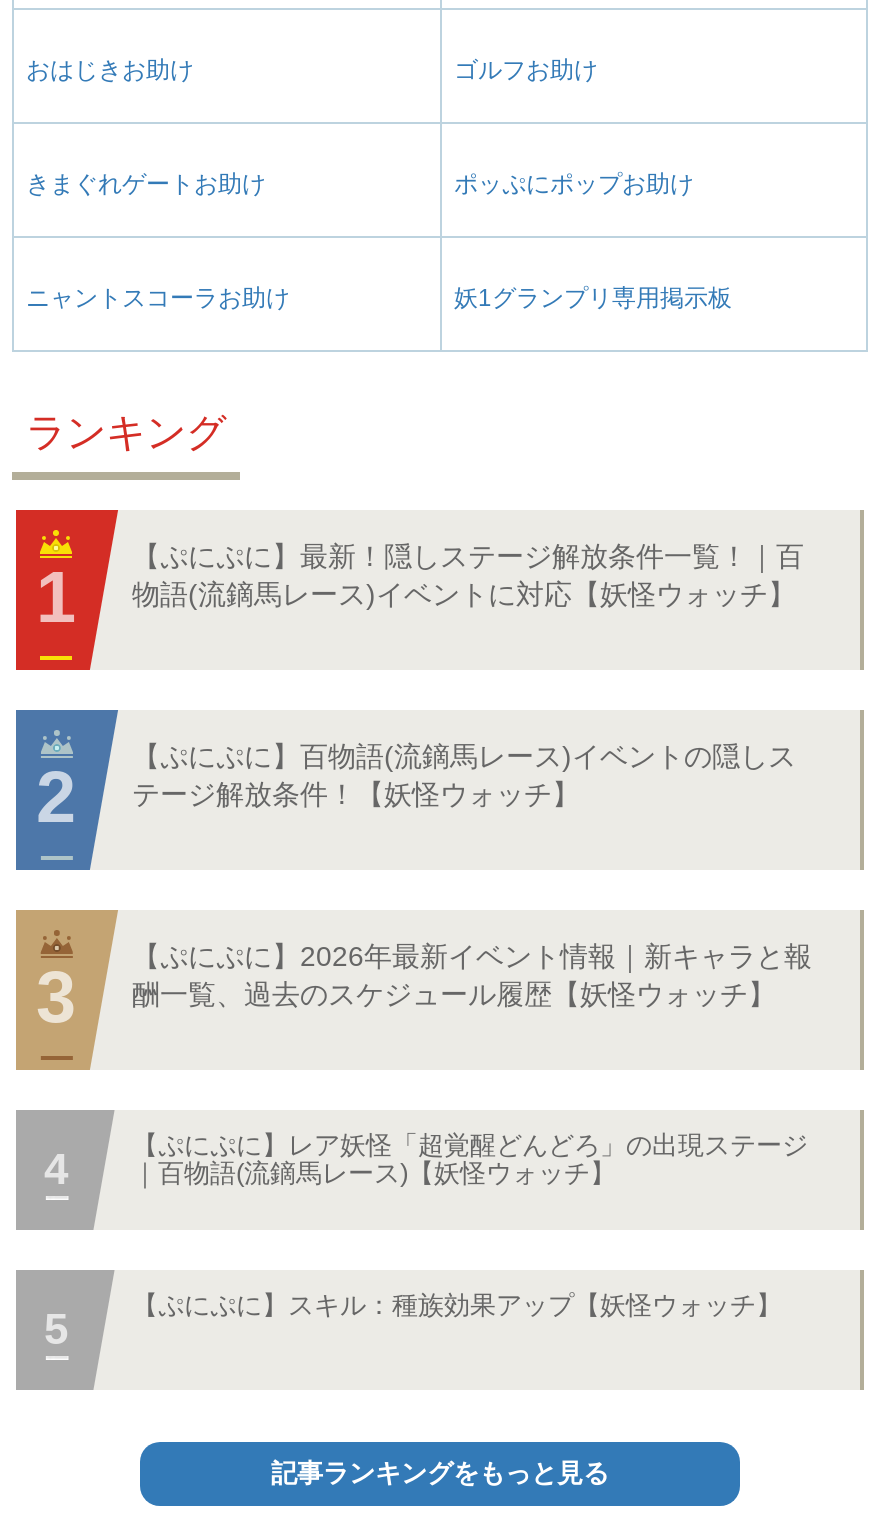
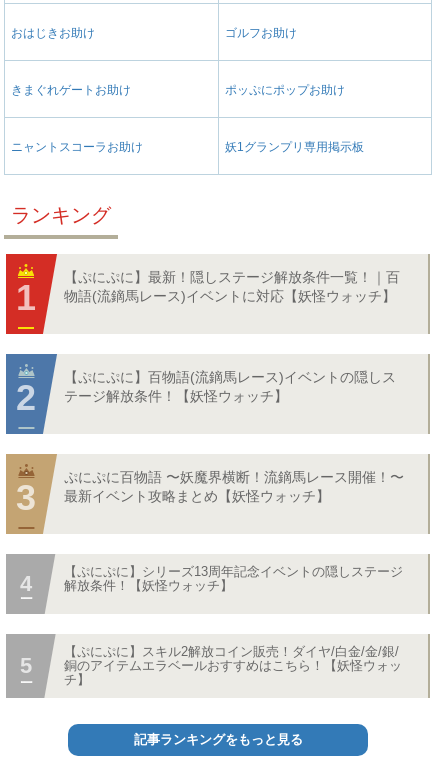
- 【ぷにぷに】2026年最新イベント情報｜新キャラと報
- 酬一覧、過去のスケジュール履歴【妖怪ウォッチ】
+ ぷにぷに百物語 〜妖魔界横断！流鏑馬レース開催！〜
+ 最新イベント攻略まとめ【妖怪ウォッチ】

- 【ぷにぷに】レア妖怪「超覚醒どんどろ」の出現ステージ
- ｜百物語(流鏑馬レース)【妖怪ウォッチ】
+ 【ぷにぷに】シリーズ13周年記念イベントの隠しステージ
+ 解放条件！【妖怪ウォッチ】

- 【ぷにぷに】スキル：種族効果アップ【妖怪ウォッチ】
+ 【ぷにぷに】スキル2解放コイン販売！ダイヤ/白金/金/銀/
+ 銅のアイテムエラベールおすすめはこちら！【妖怪ウォッ
+ チ】
